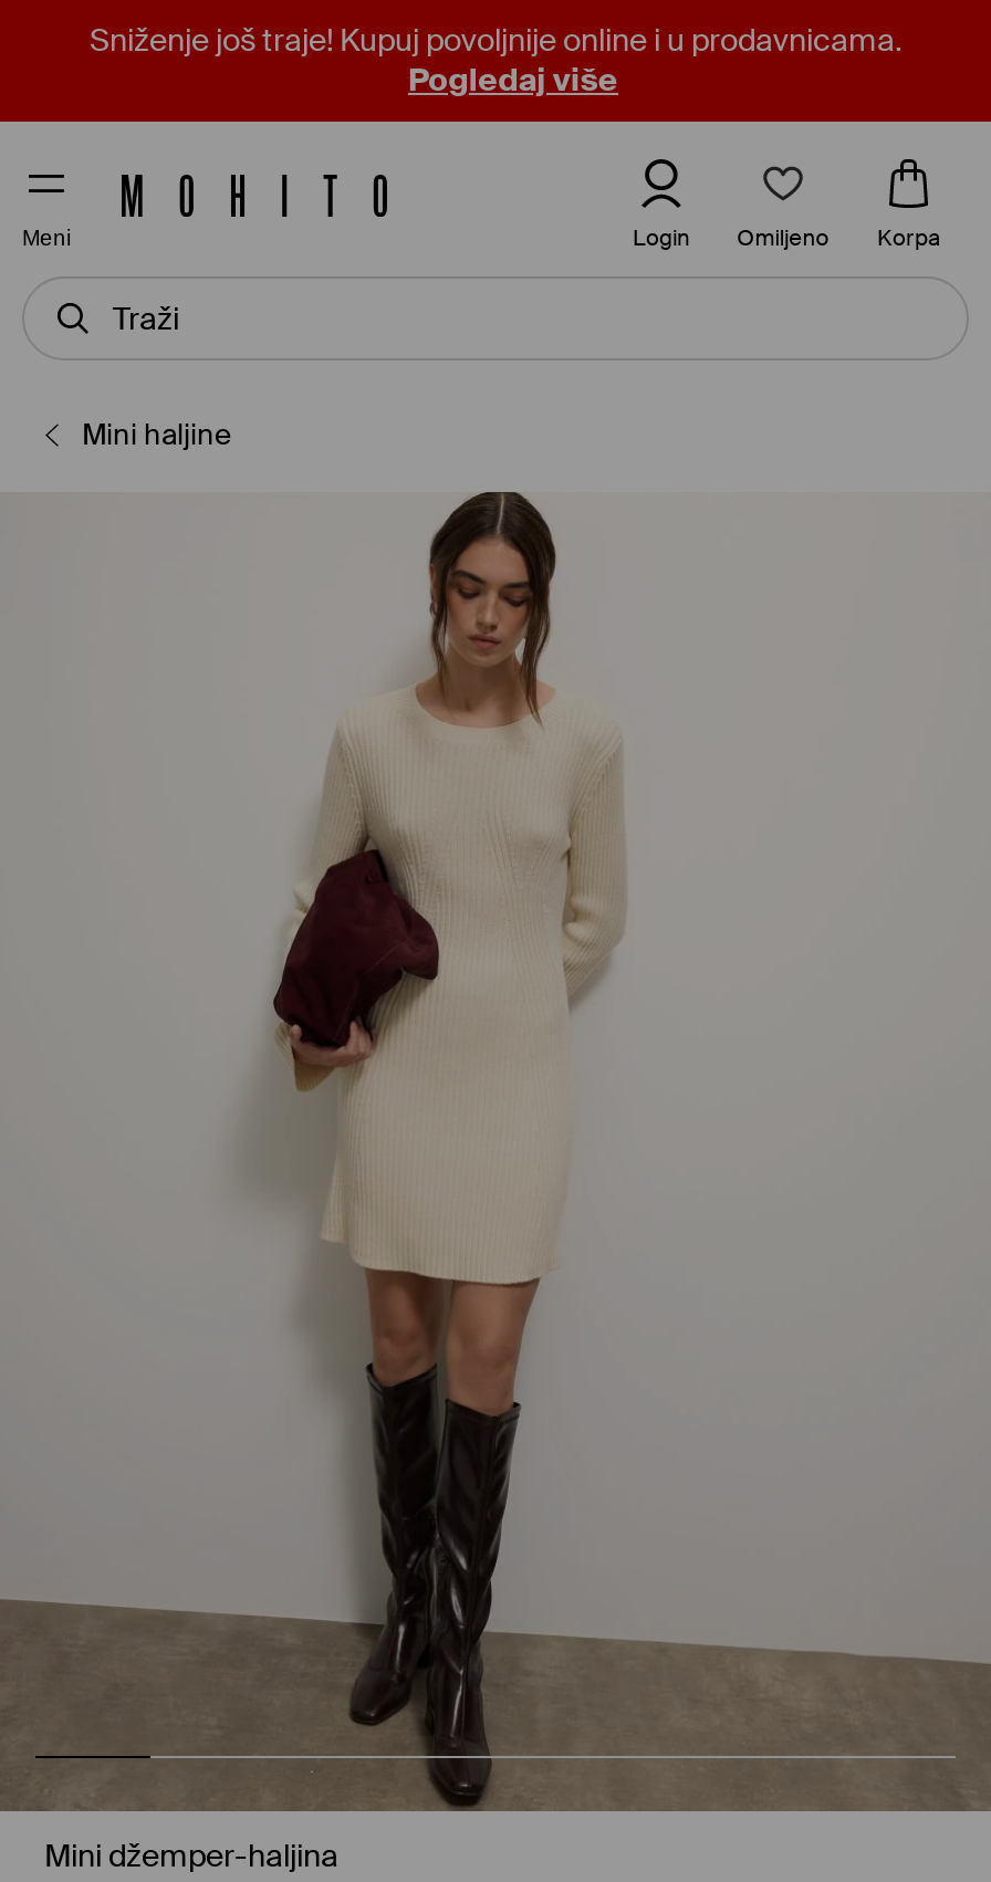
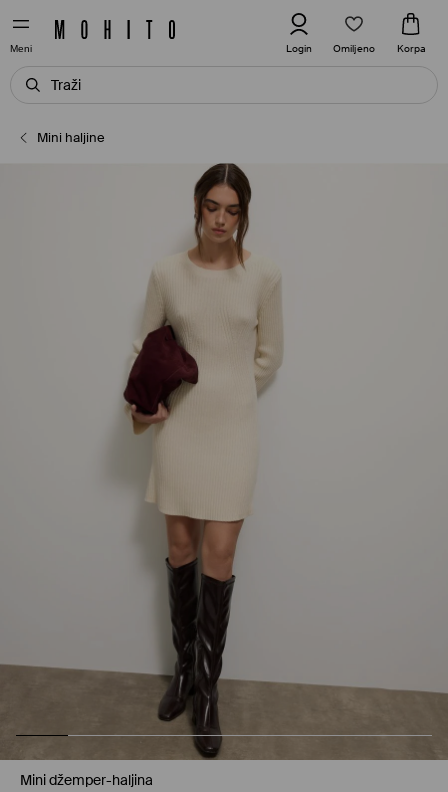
- Sniženje još traje! Kupuj povoljnije online i u prodavnicama.
- Pogledaj više
